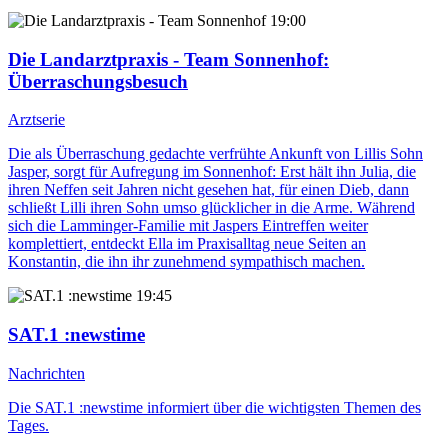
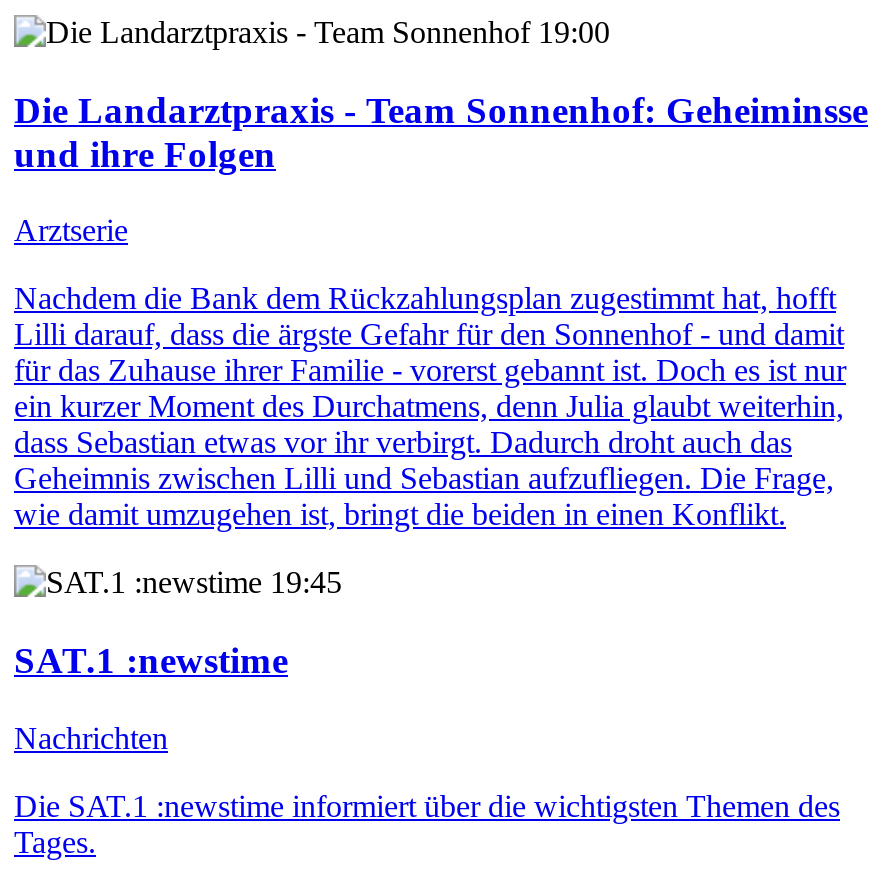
- Die Landarztpraxis - Team Sonnenhof:
- Überraschungsbesuch
+ Die Landarztpraxis - Team Sonnenhof: Geheiminsse
+ und ihre Folgen

- Die als Überraschung gedachte verfrühte Ankunft von Lillis Sohn
- Jasper, sorgt für Aufregung im Sonnenhof: Erst hält ihn Julia, die
- ihren Neffen seit Jahren nicht gesehen hat, für einen Dieb, dann
- schließt Lilli ihren Sohn umso glücklicher in die Arme. Während
- sich die Lamminger-Familie mit Jaspers Eintreffen weiter
- komplettiert, entdeckt Ella im Praxisalltag neue Seiten an
- Konstantin, die ihn ihr zunehmend sympathisch machen.
+ Nachdem die Bank dem Rückzahlungsplan zugestimmt hat, hofft
+ Lilli darauf, dass die ärgste Gefahr für den Sonnenhof - und damit
+ für das Zuhause ihrer Familie - vorerst gebannt ist. Doch es ist nur
+ ein kurzer Moment des Durchatmens, denn Julia glaubt weiterhin,
+ dass Sebastian etwas vor ihr verbirgt. Dadurch droht auch das
+ Geheimnis zwischen Lilli und Sebastian aufzufliegen. Die Frage,
+ wie damit umzugehen ist, bringt die beiden in einen Konflikt.
